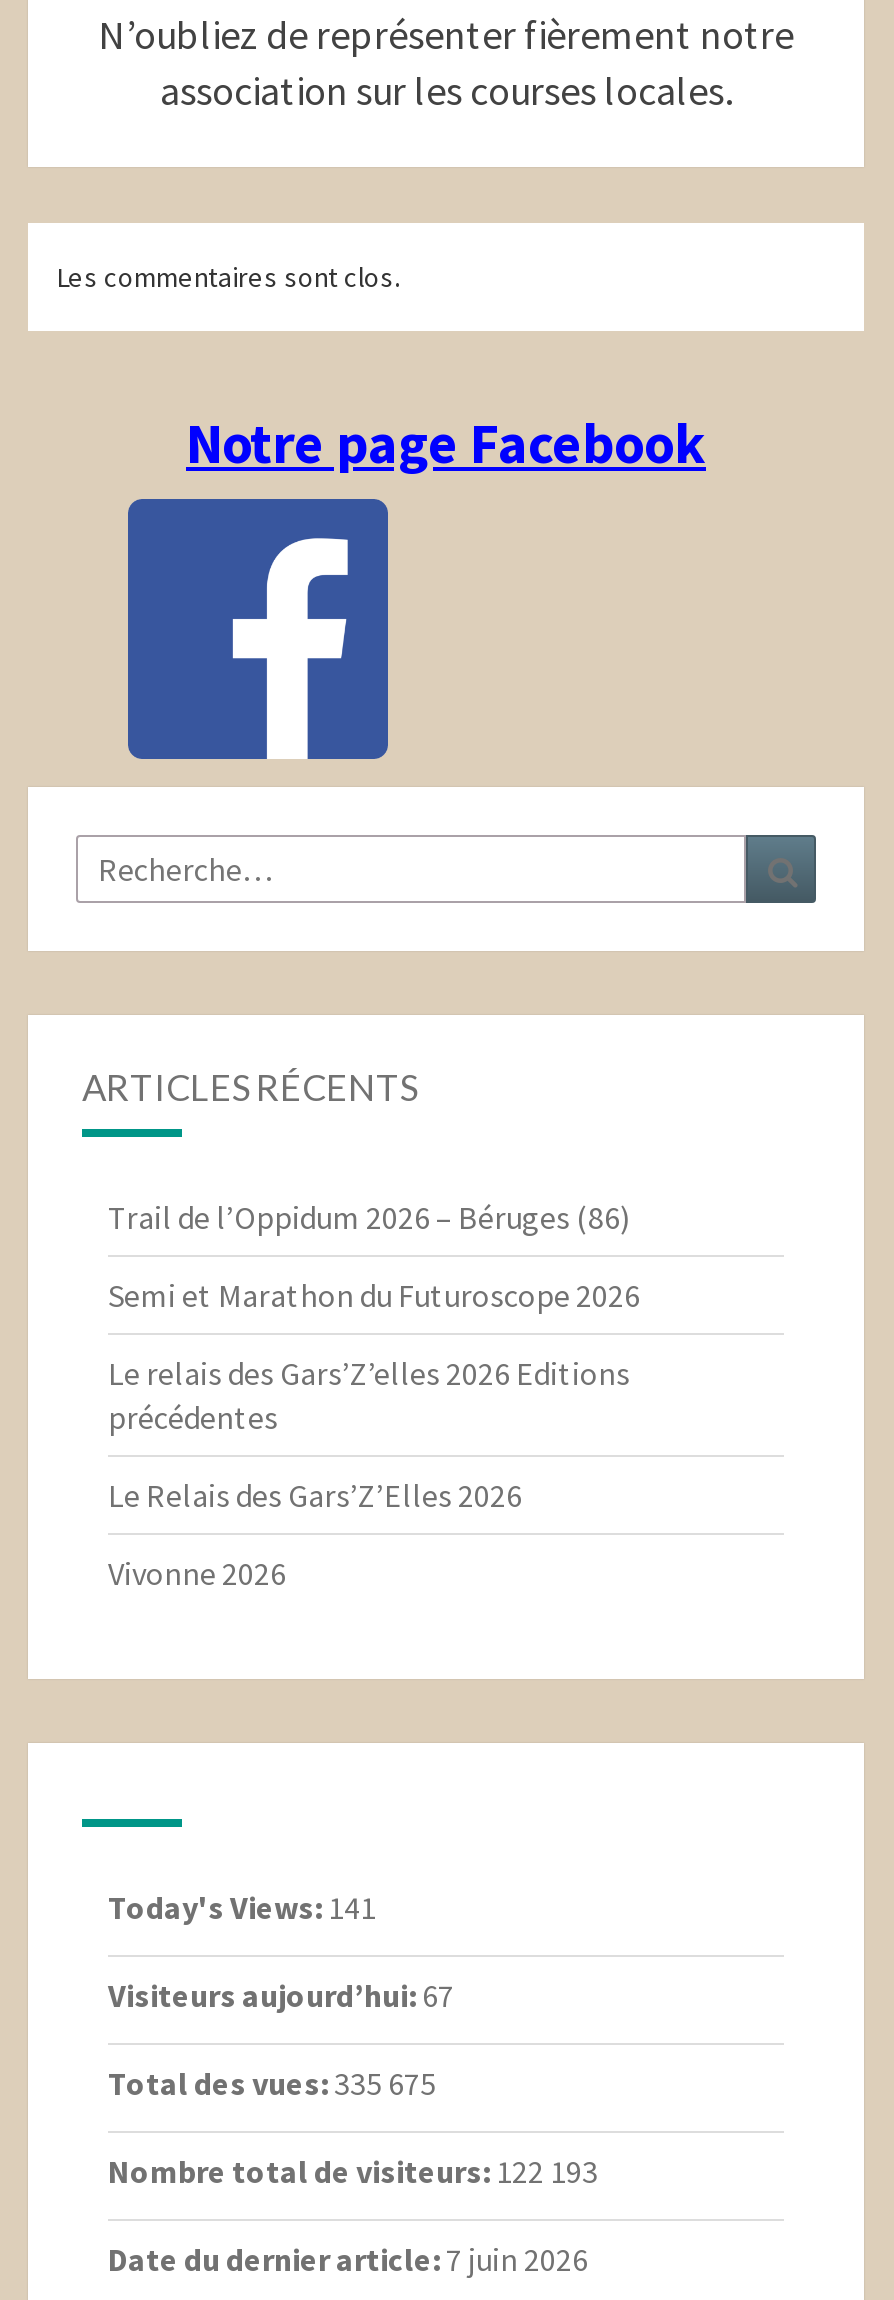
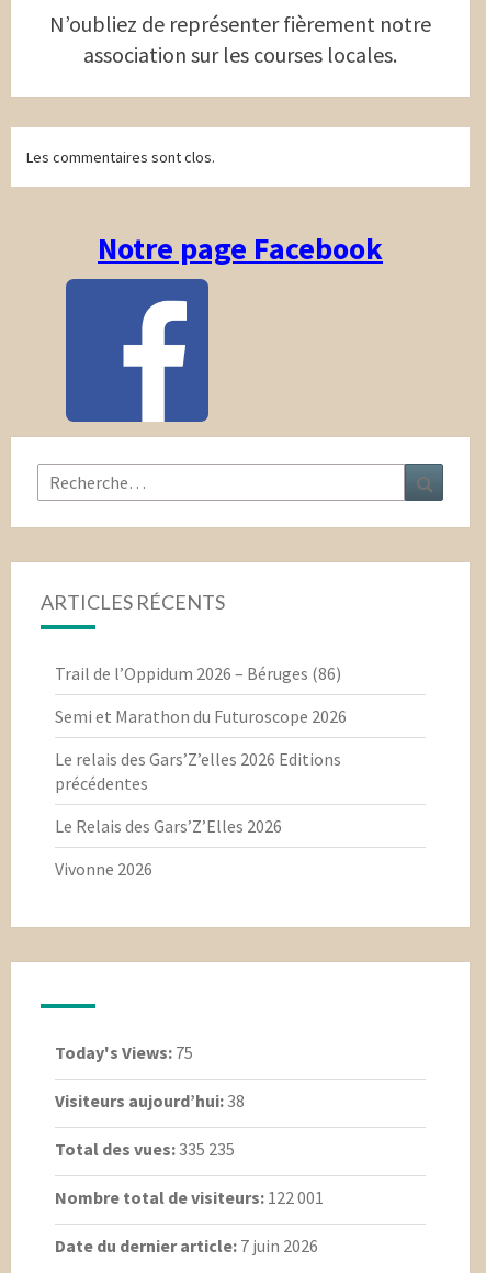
- Today's Views: 141
+ Today's Views: 75

- Visiteurs aujourd’hui: 67
+ Visiteurs aujourd’hui: 38

- Total des vues: 335 675
+ Total des vues: 335 235

- Nombre total de visiteurs: 122 193
+ Nombre total de visiteurs: 122 001
